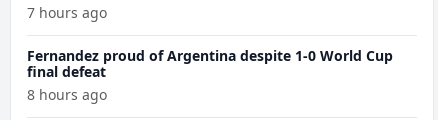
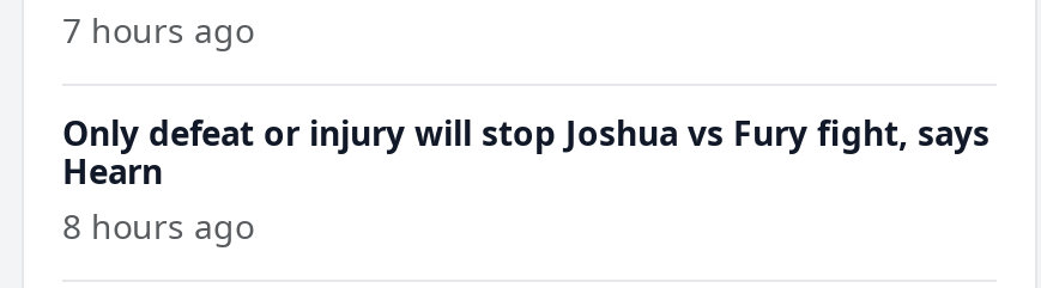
- Fernandez proud of Argentina despite 1-0 World Cup
- final defeat
+ Only defeat or injury will stop Joshua vs Fury fight, says
+ Hearn
